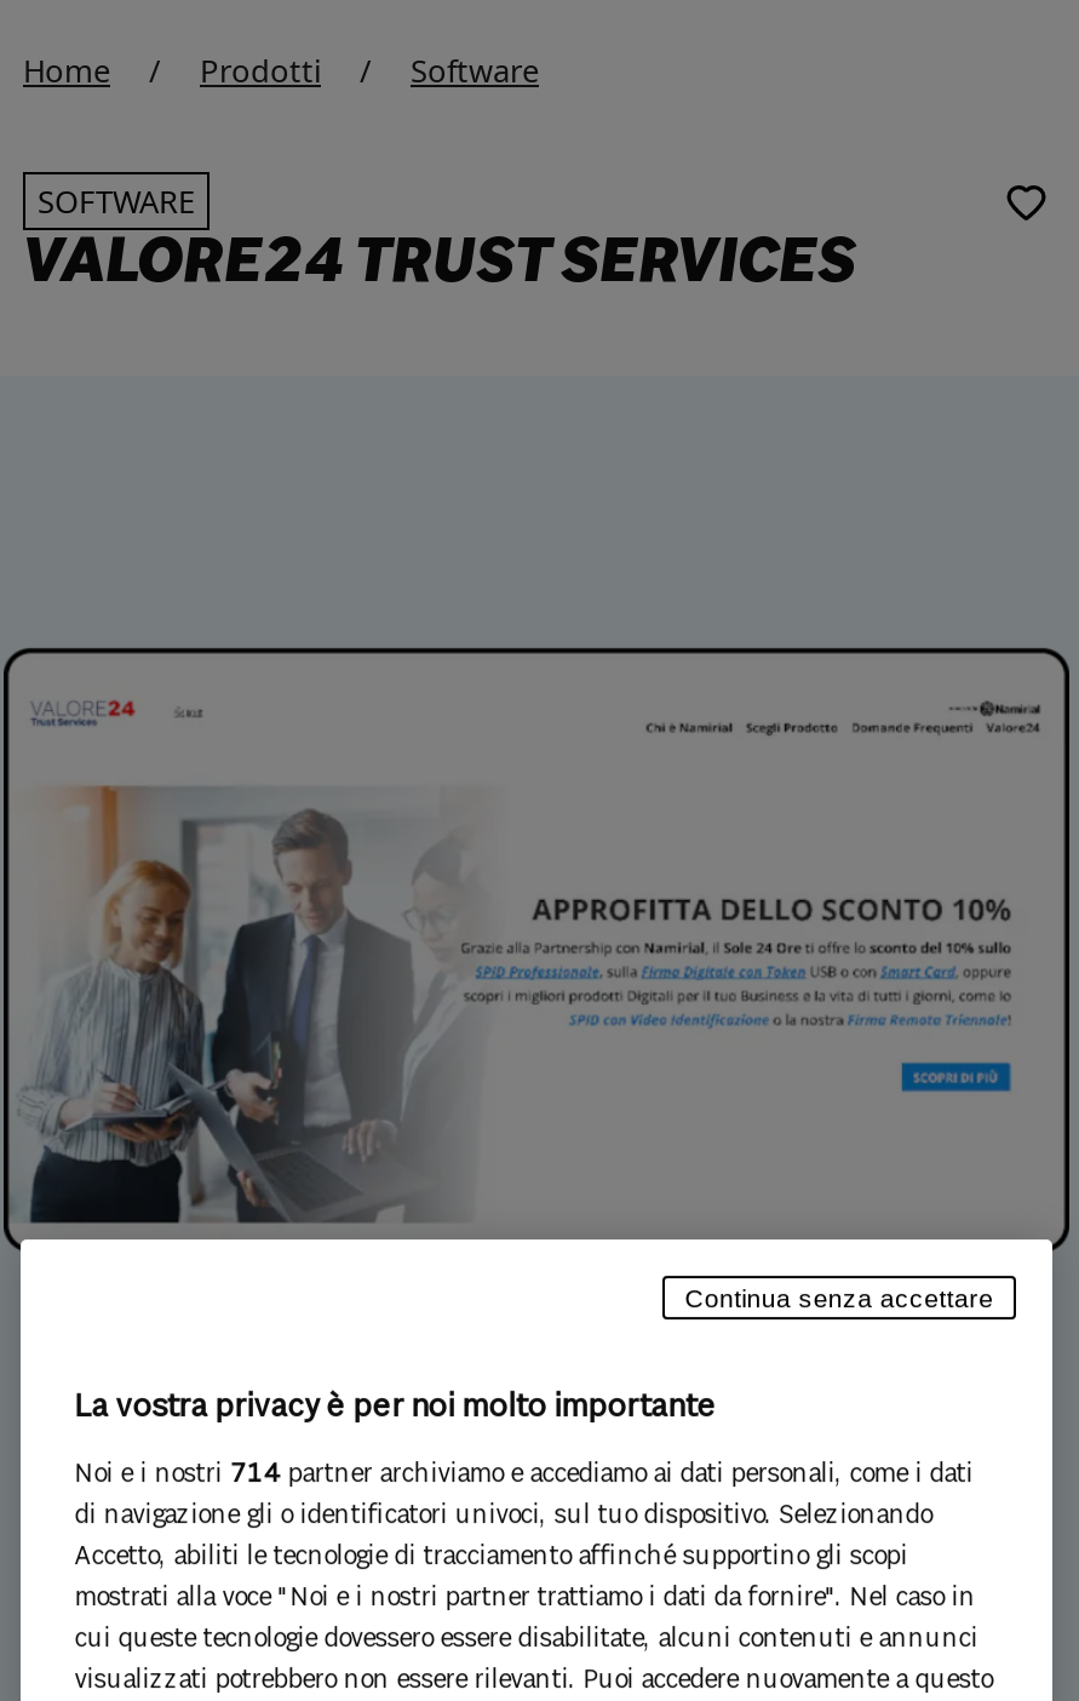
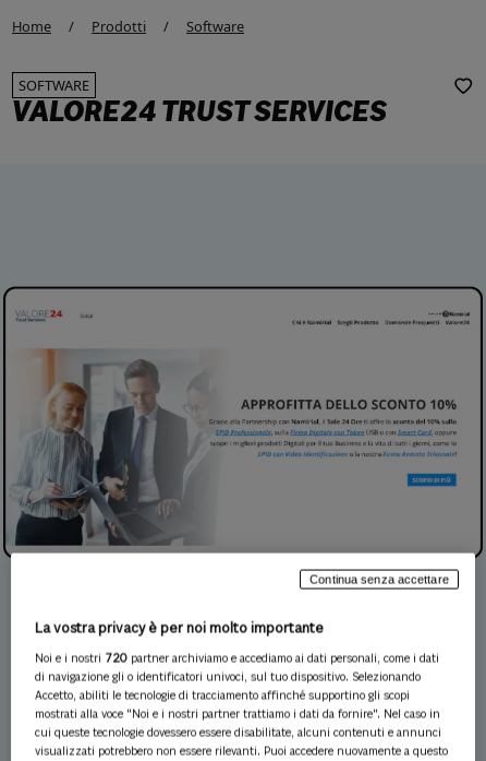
- Noi e i nostri 714 partner archiviamo e accediamo ai dati personali, come i dati
+ Noi e i nostri 720 partner archiviamo e accediamo ai dati personali, come i dati
